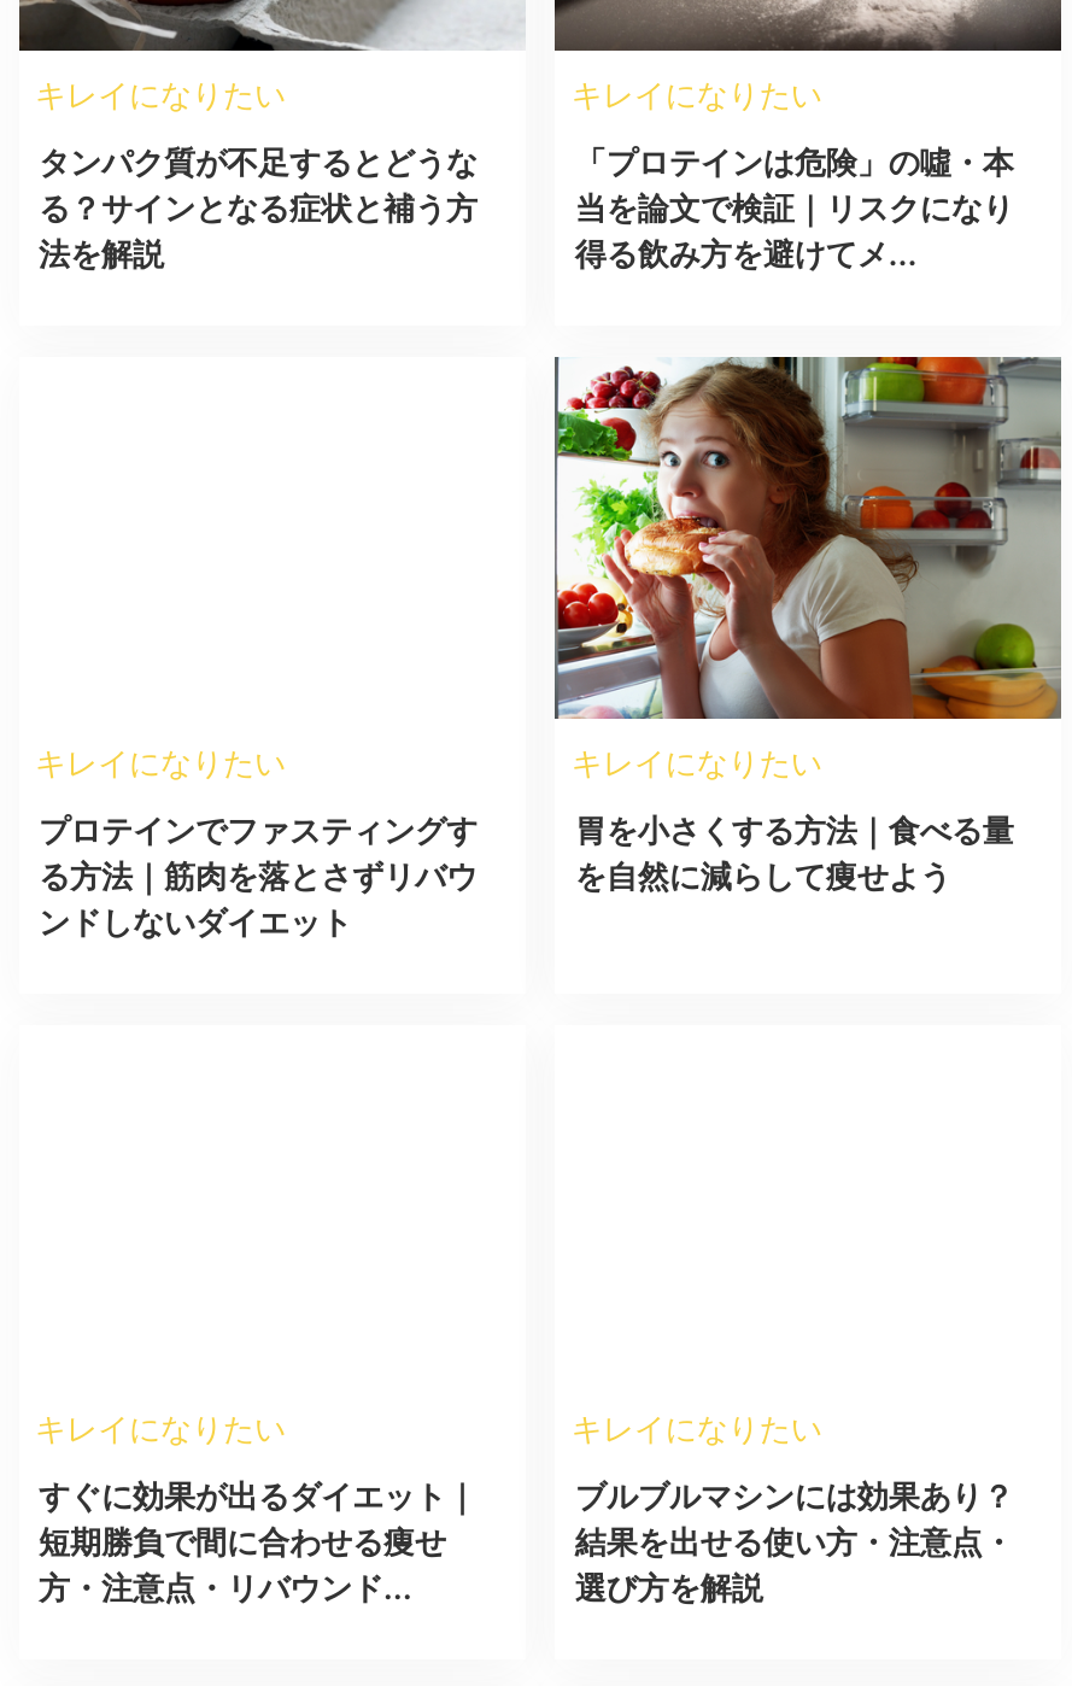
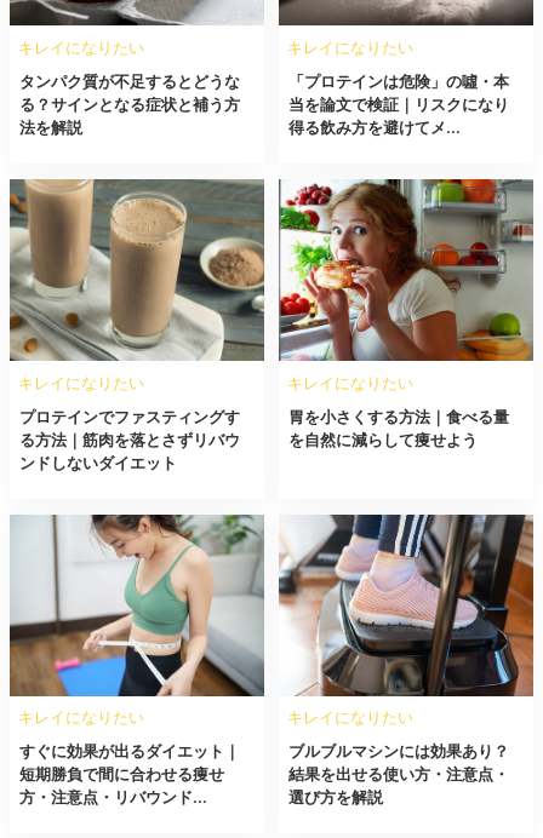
+ [image]

+ [image]

+ [image]
